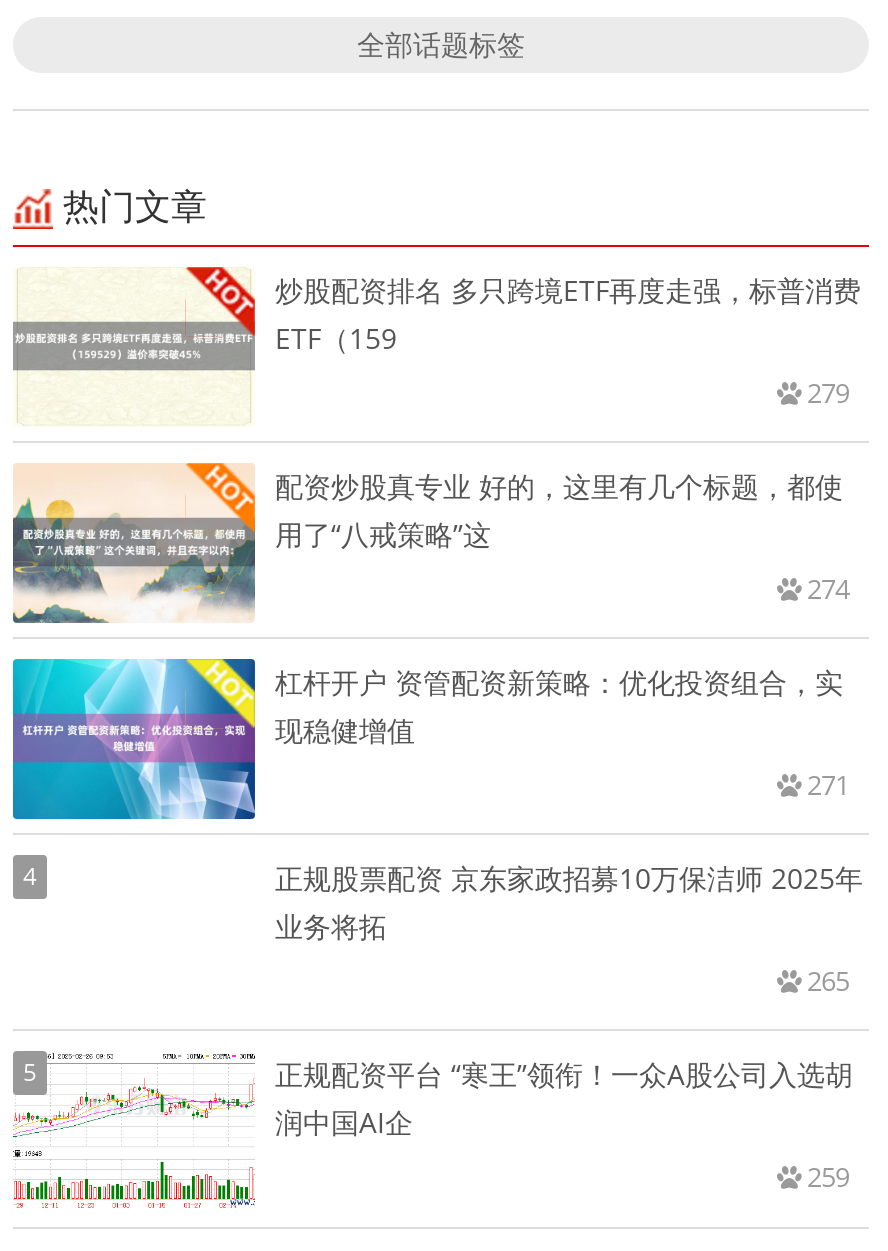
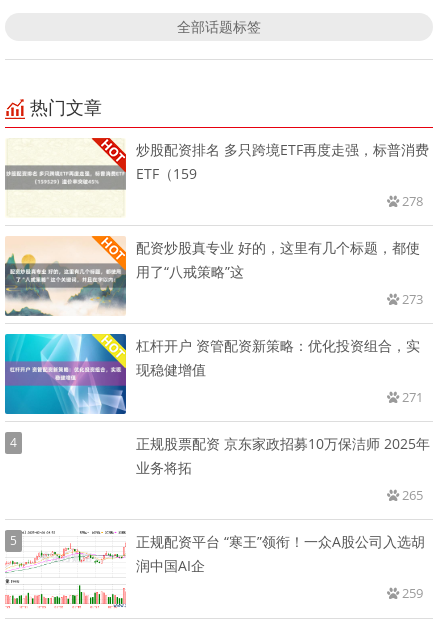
- 279
+ 278

- 274
+ 273
